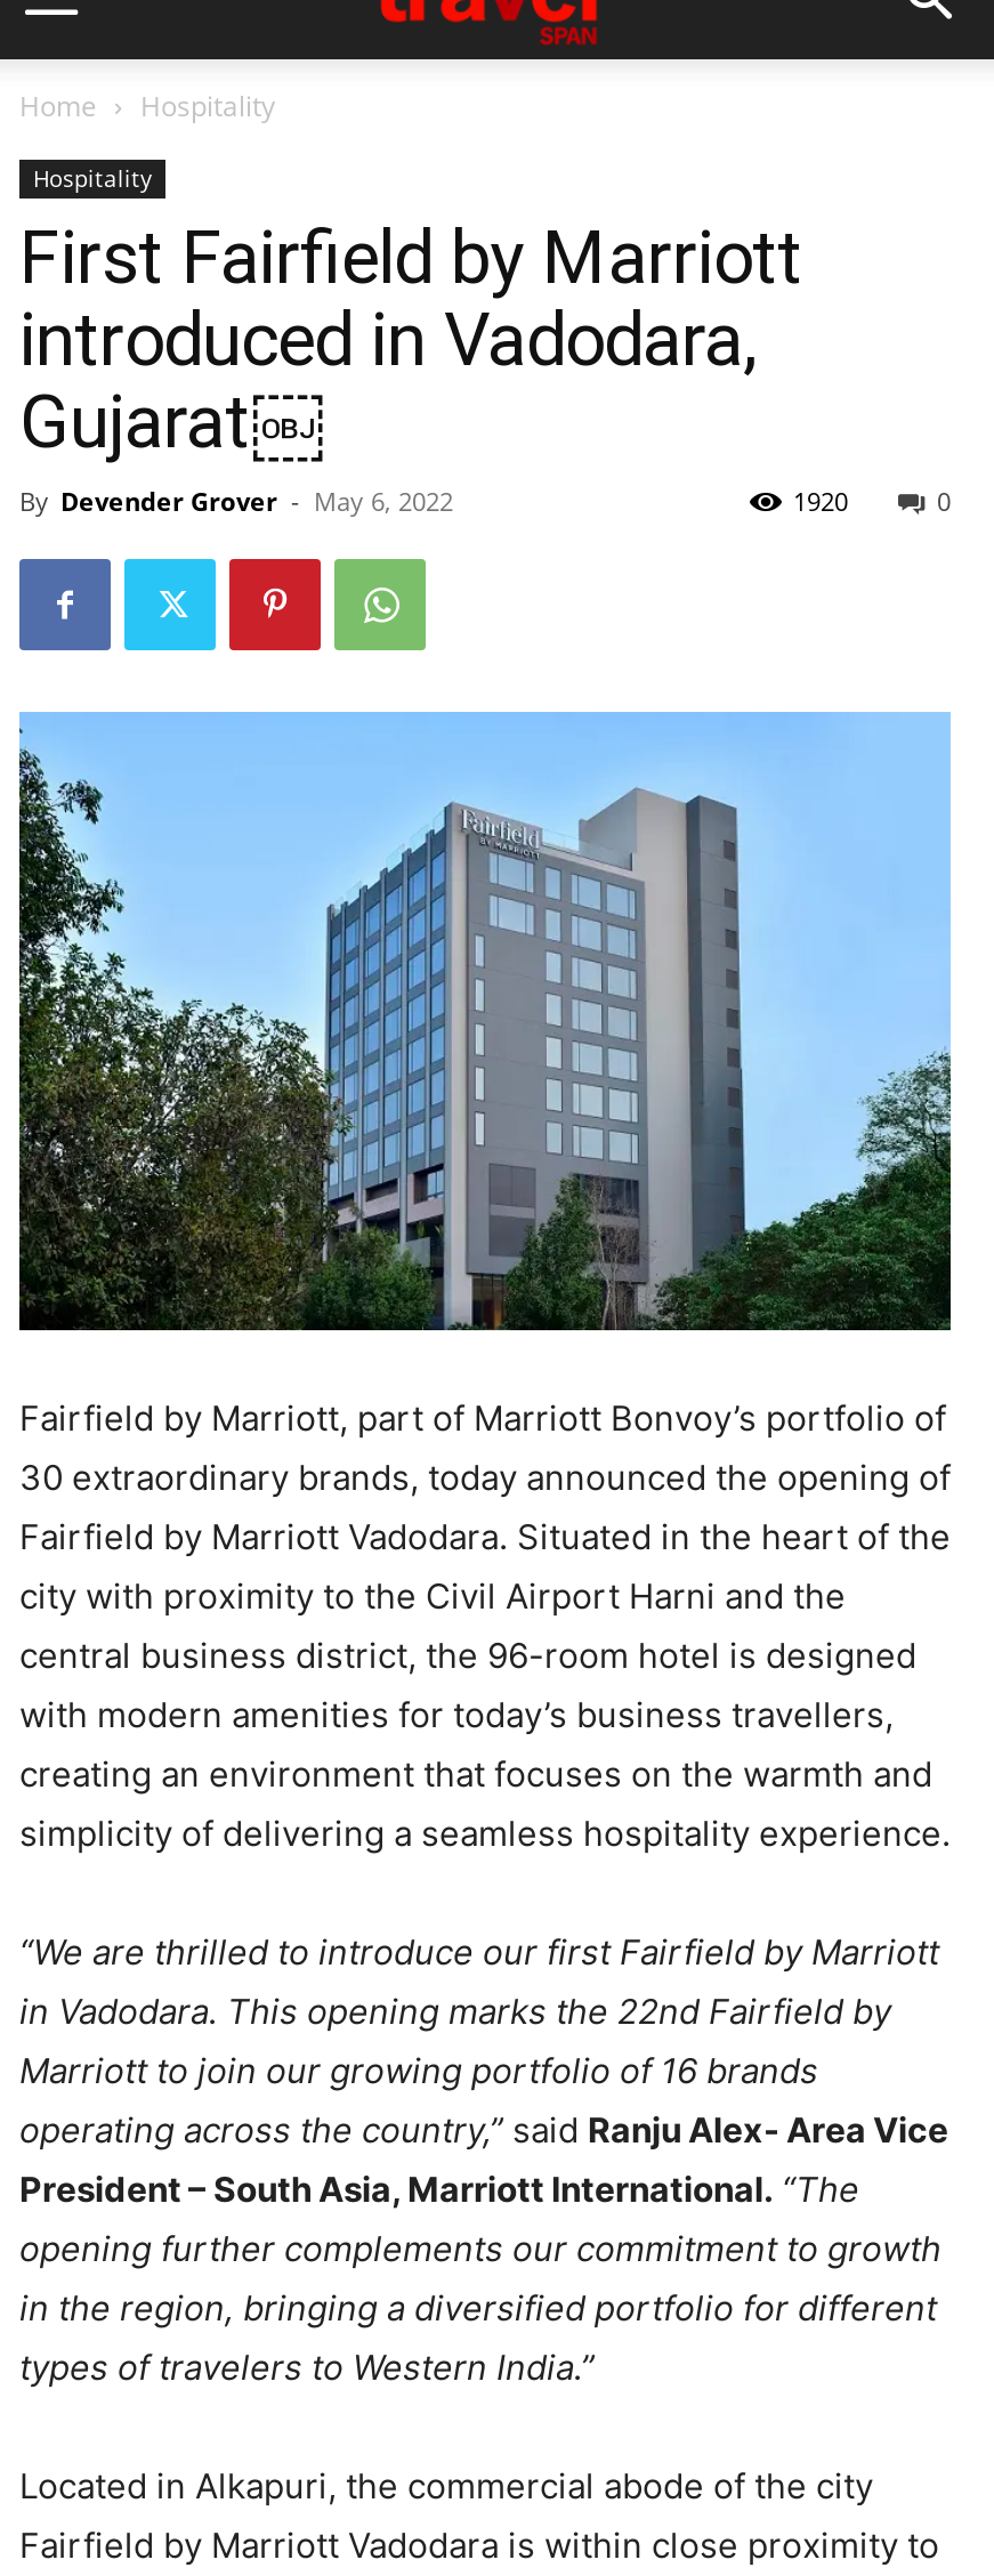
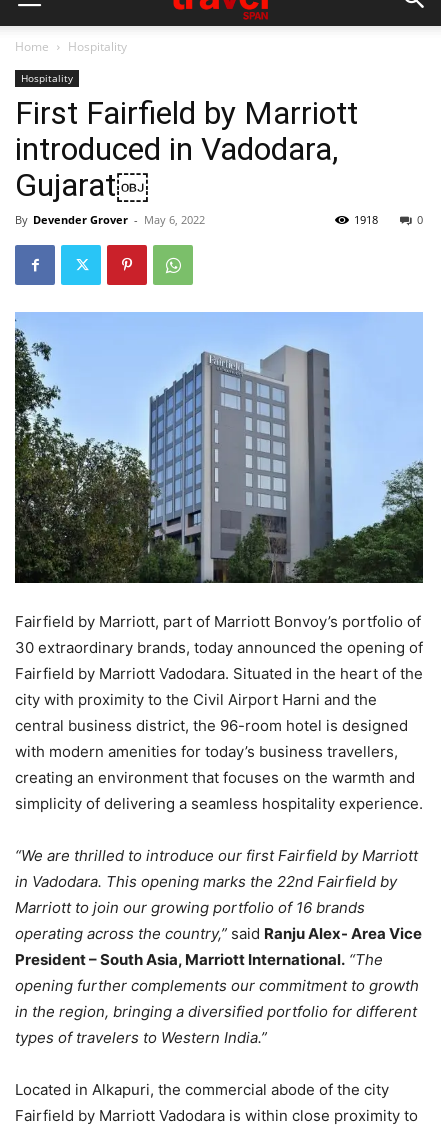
- 1920
+ 1918
